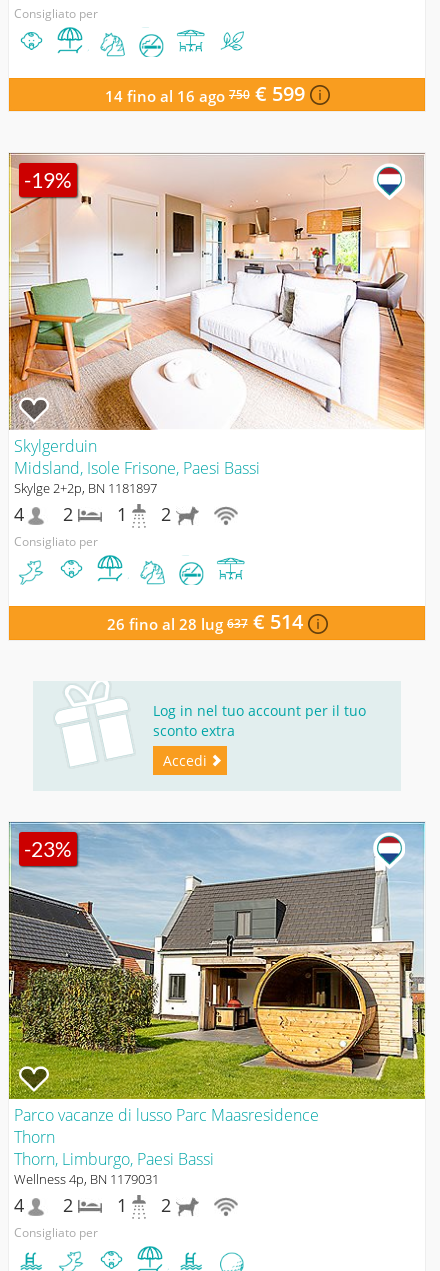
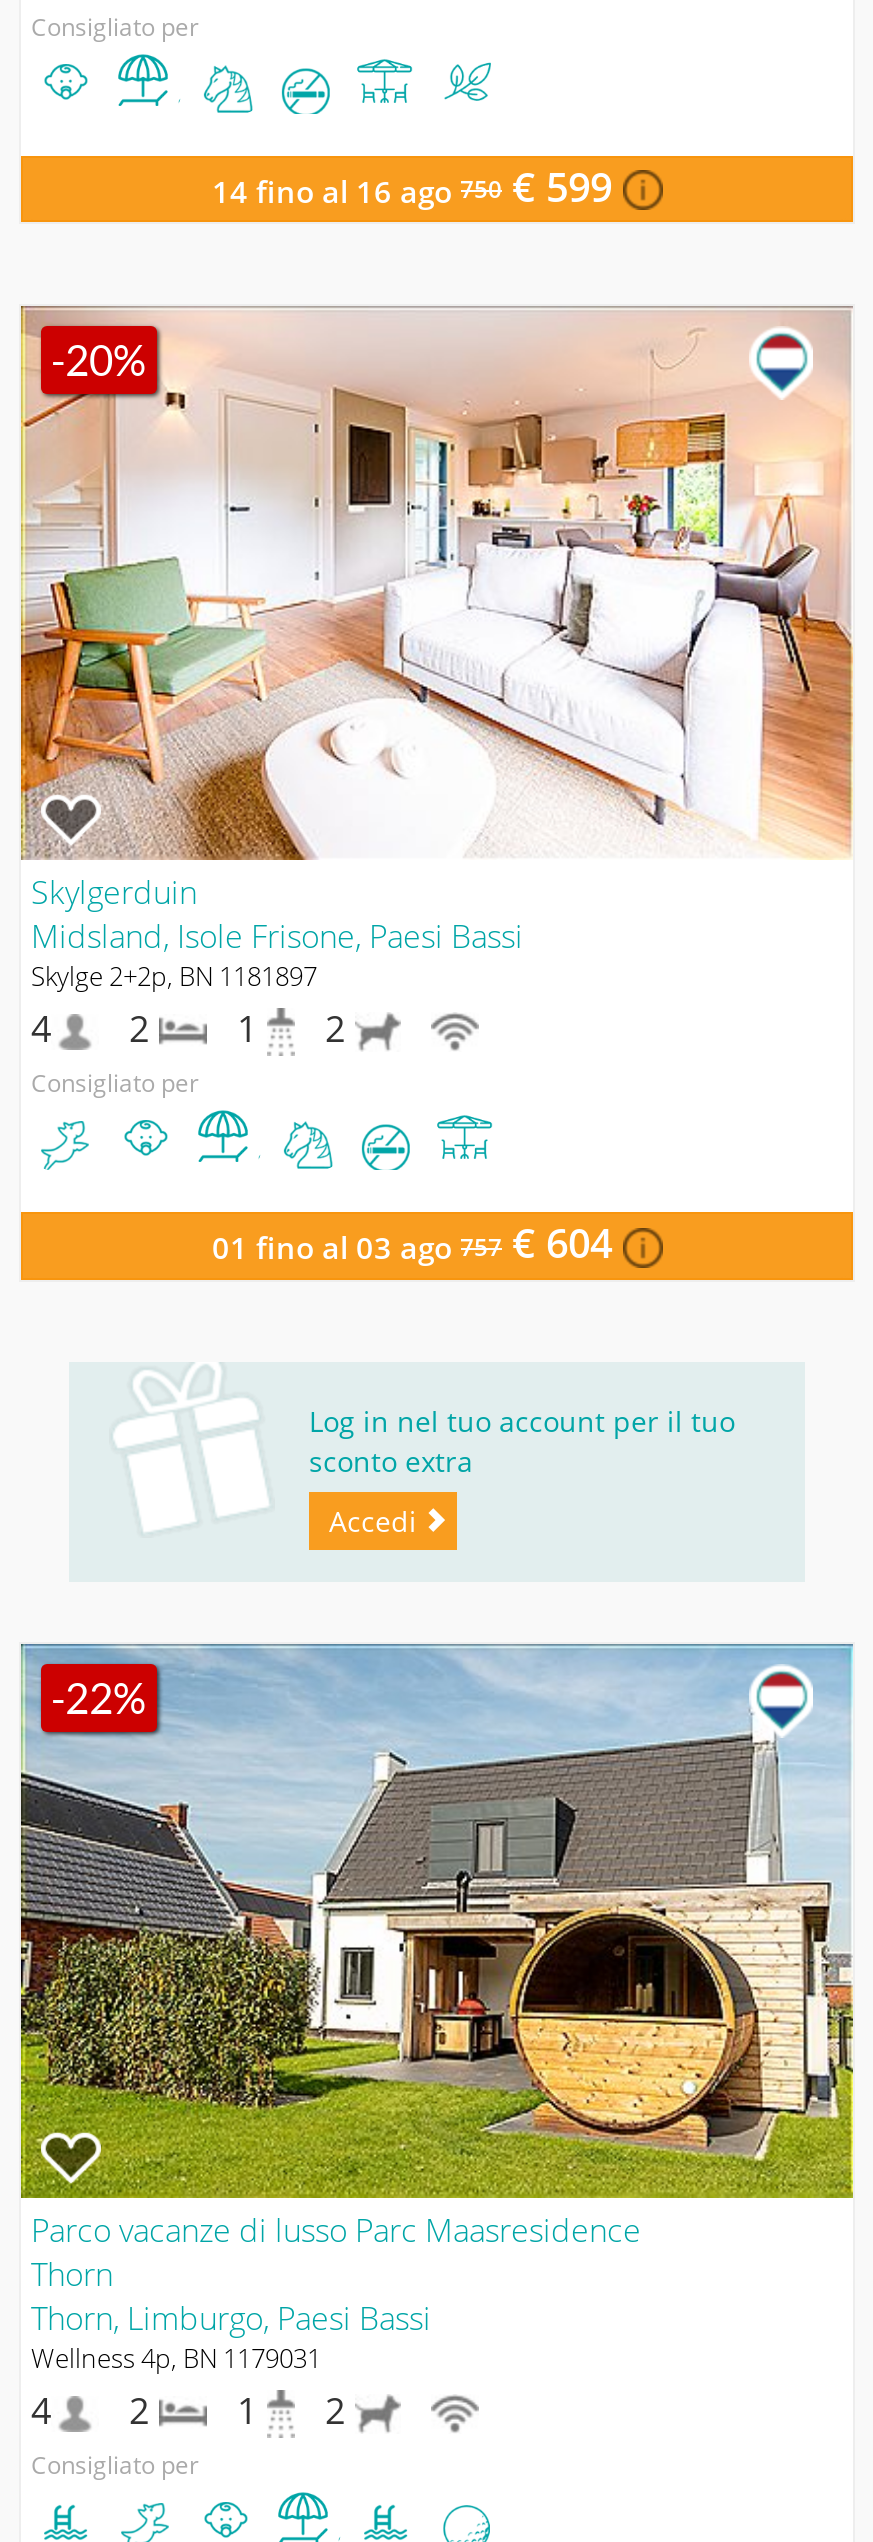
- -19%
+ -20%

- 26 fino al 28 lug 637 € 514
+ 01 fino al 03 ago 757 € 604

- -23%
+ -22%
